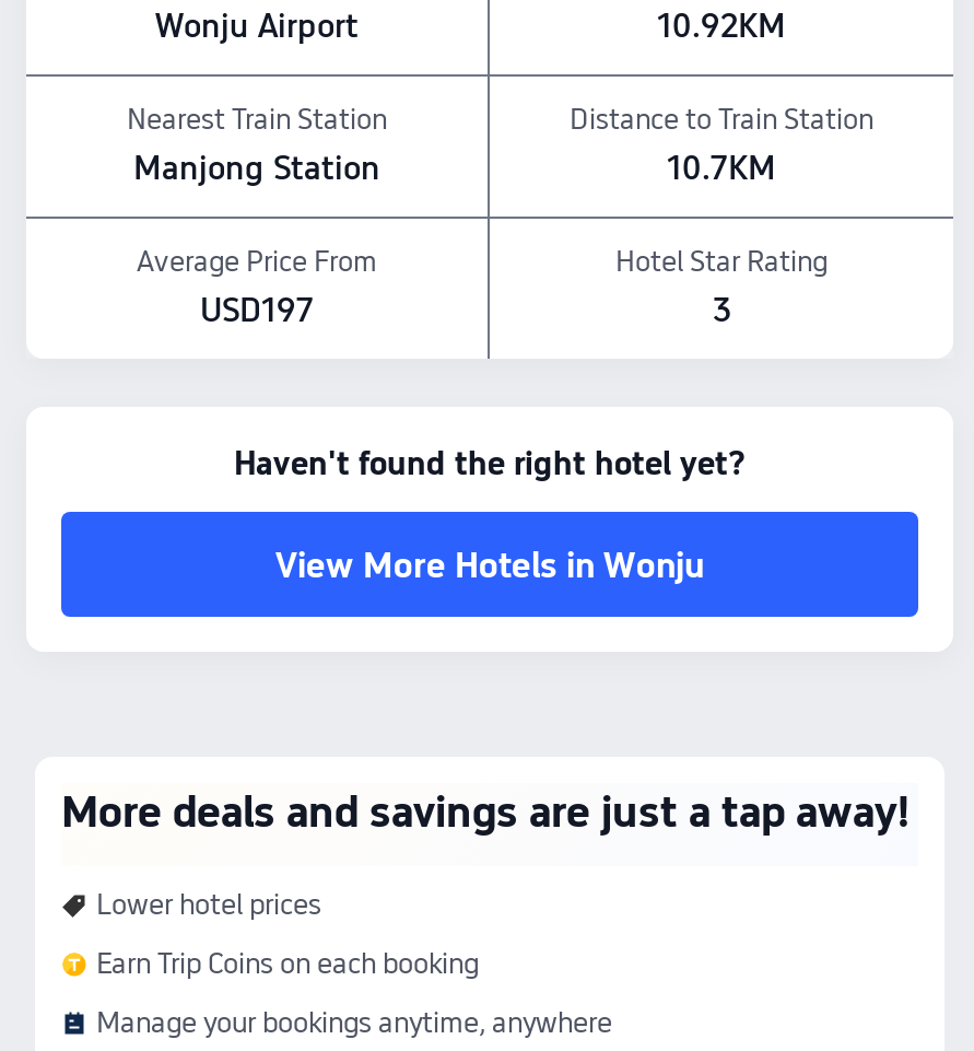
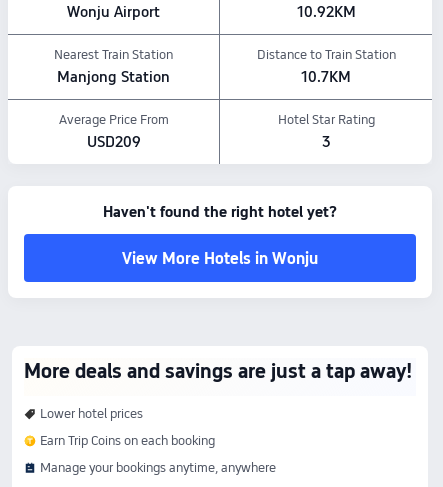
- USD197
+ USD209
